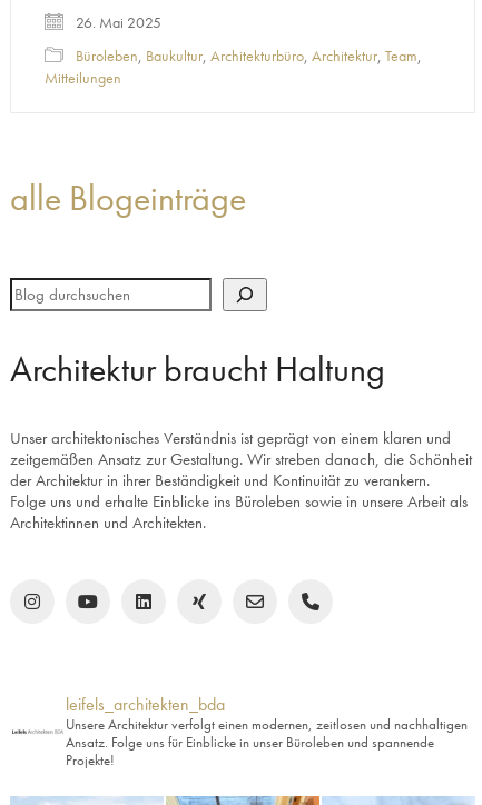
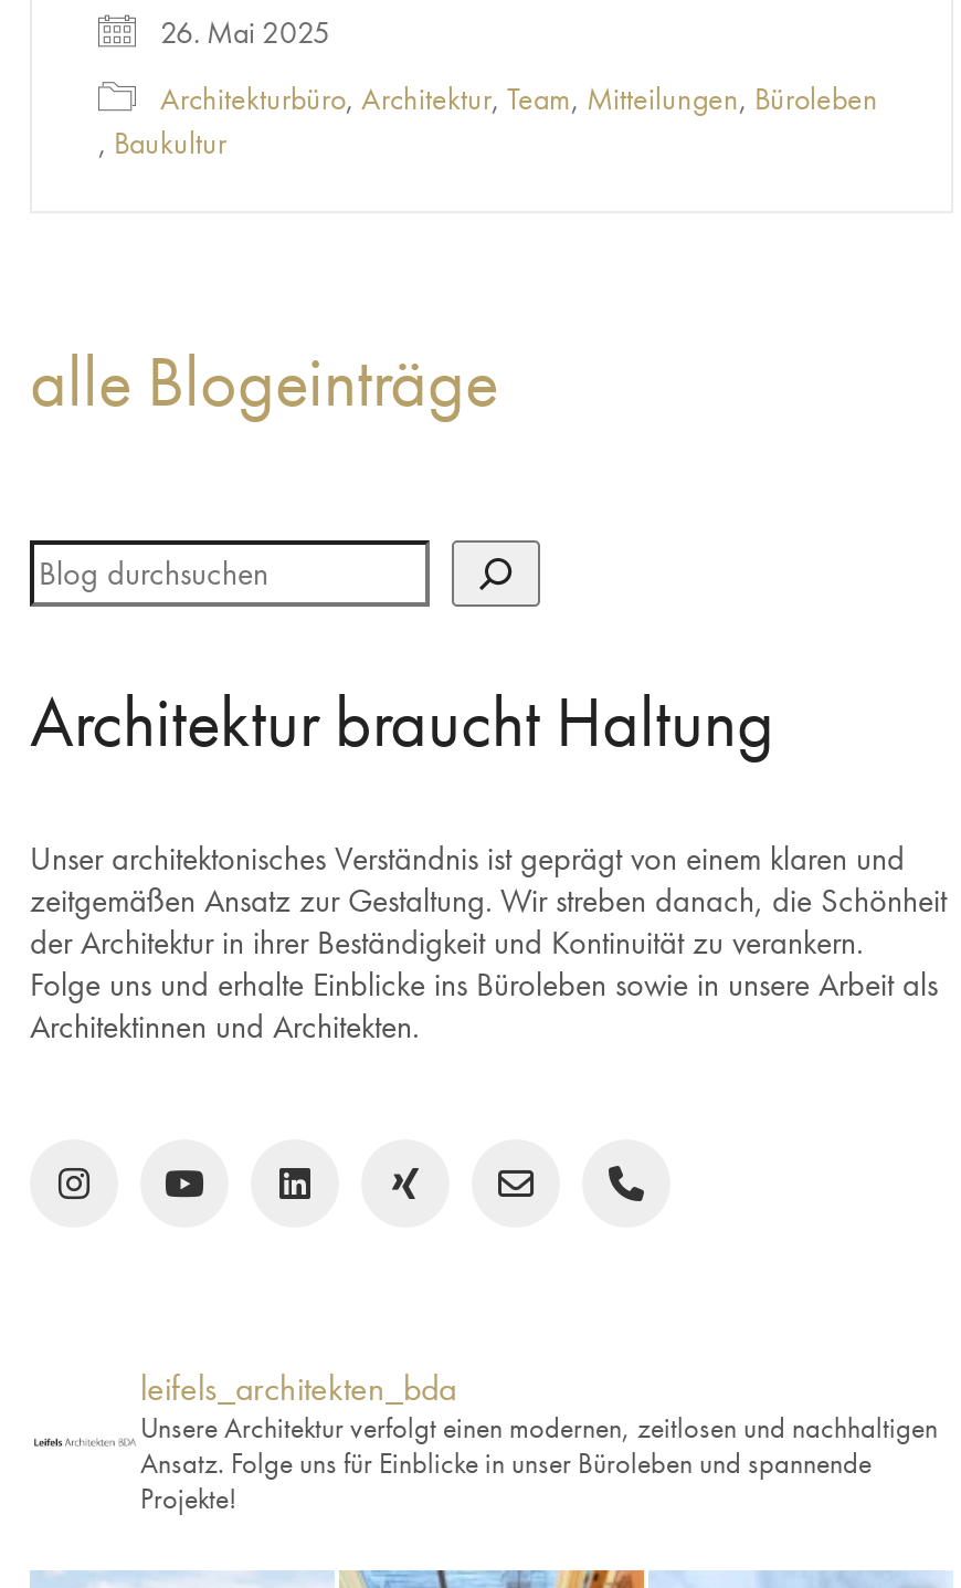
- Büroleben, Baukultur, Architekturbüro, Architektur, Team,
- Mitteilungen
+ Architekturbüro, Architektur, Team, Mitteilungen, Büroleben
+ , Baukultur
